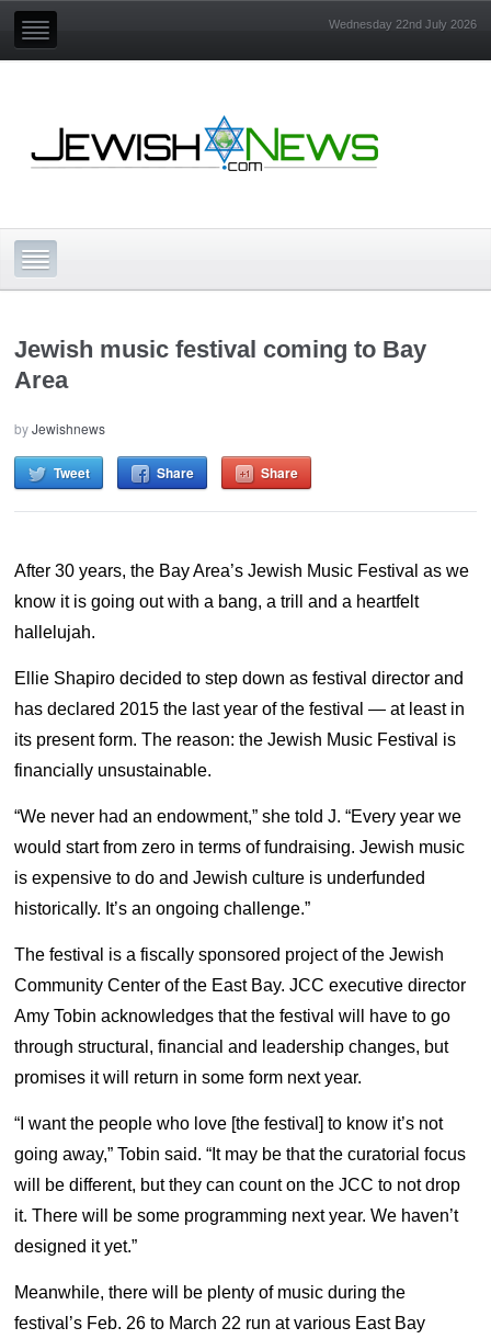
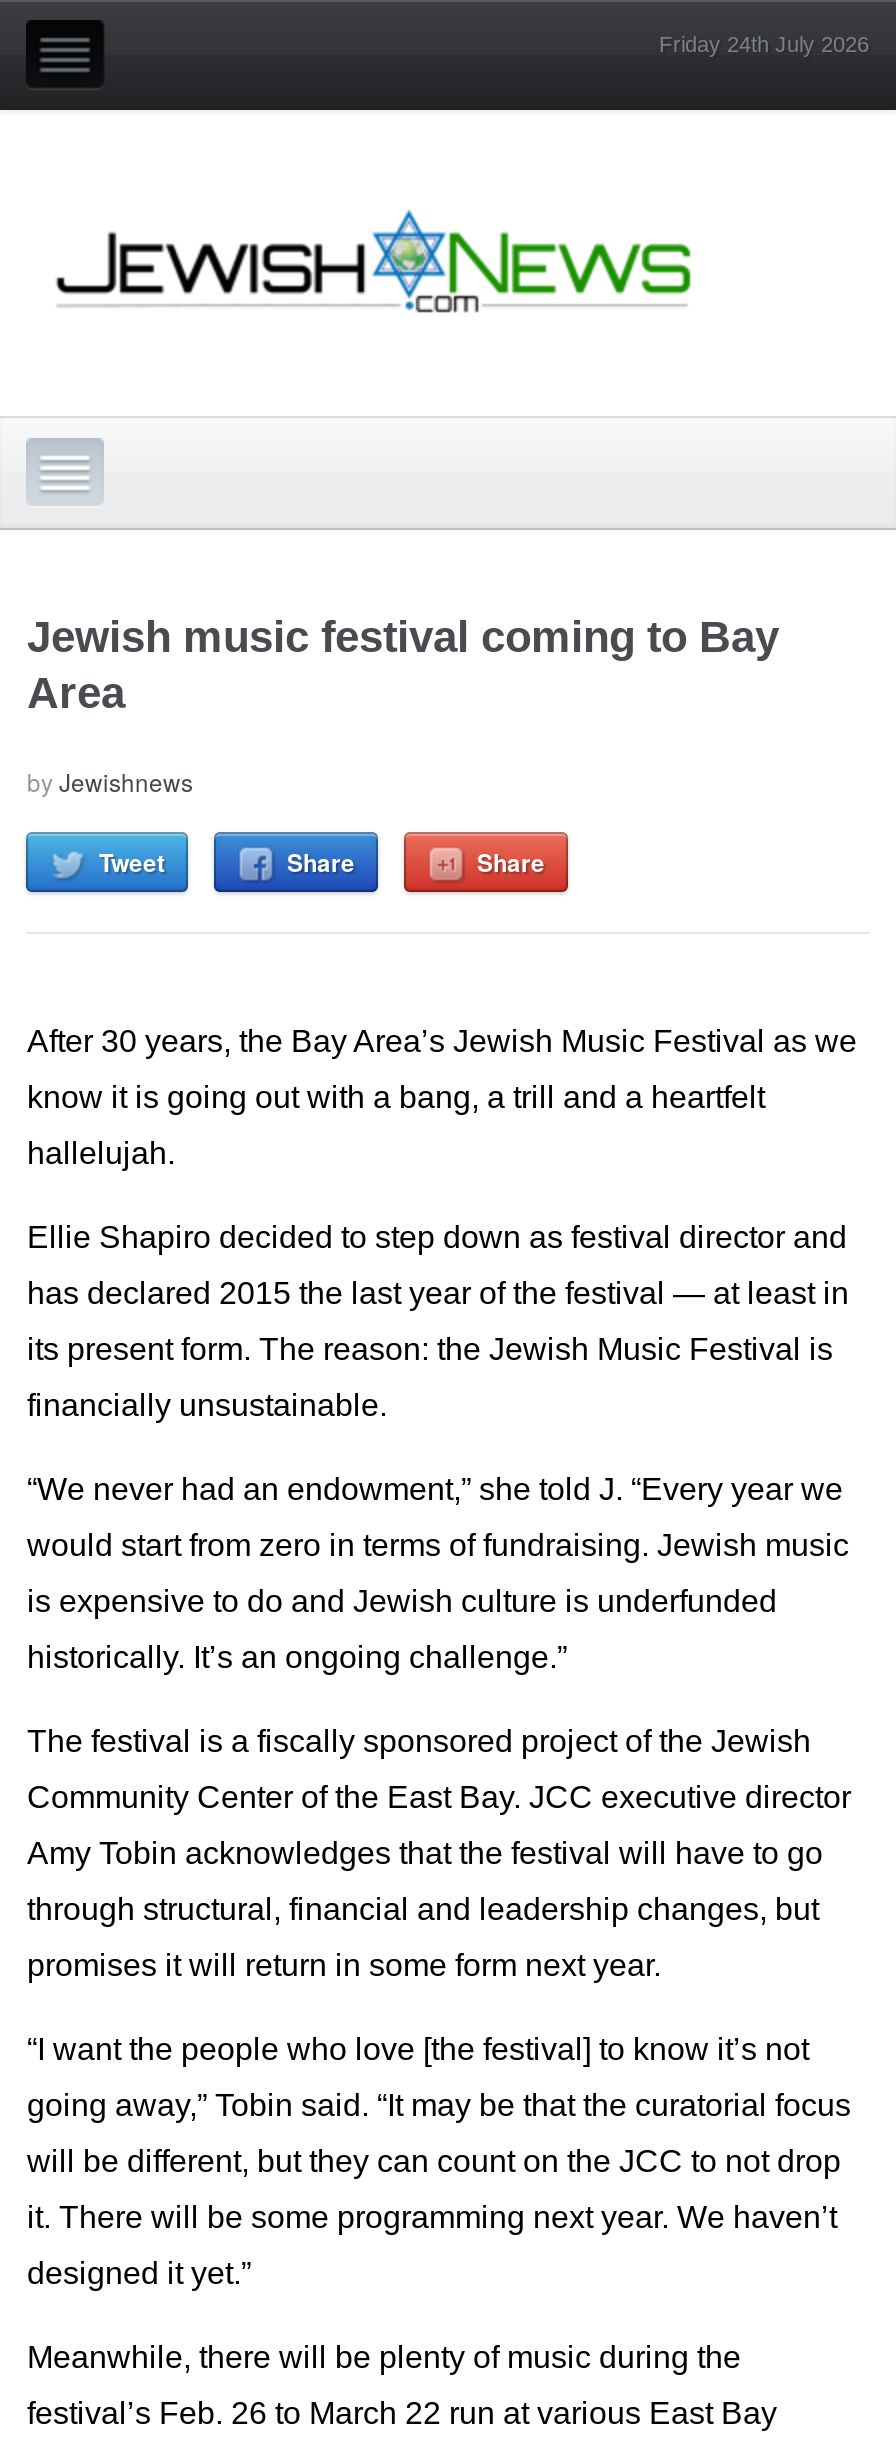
- Wednesday 22nd July 2026
+ Friday 24th July 2026
